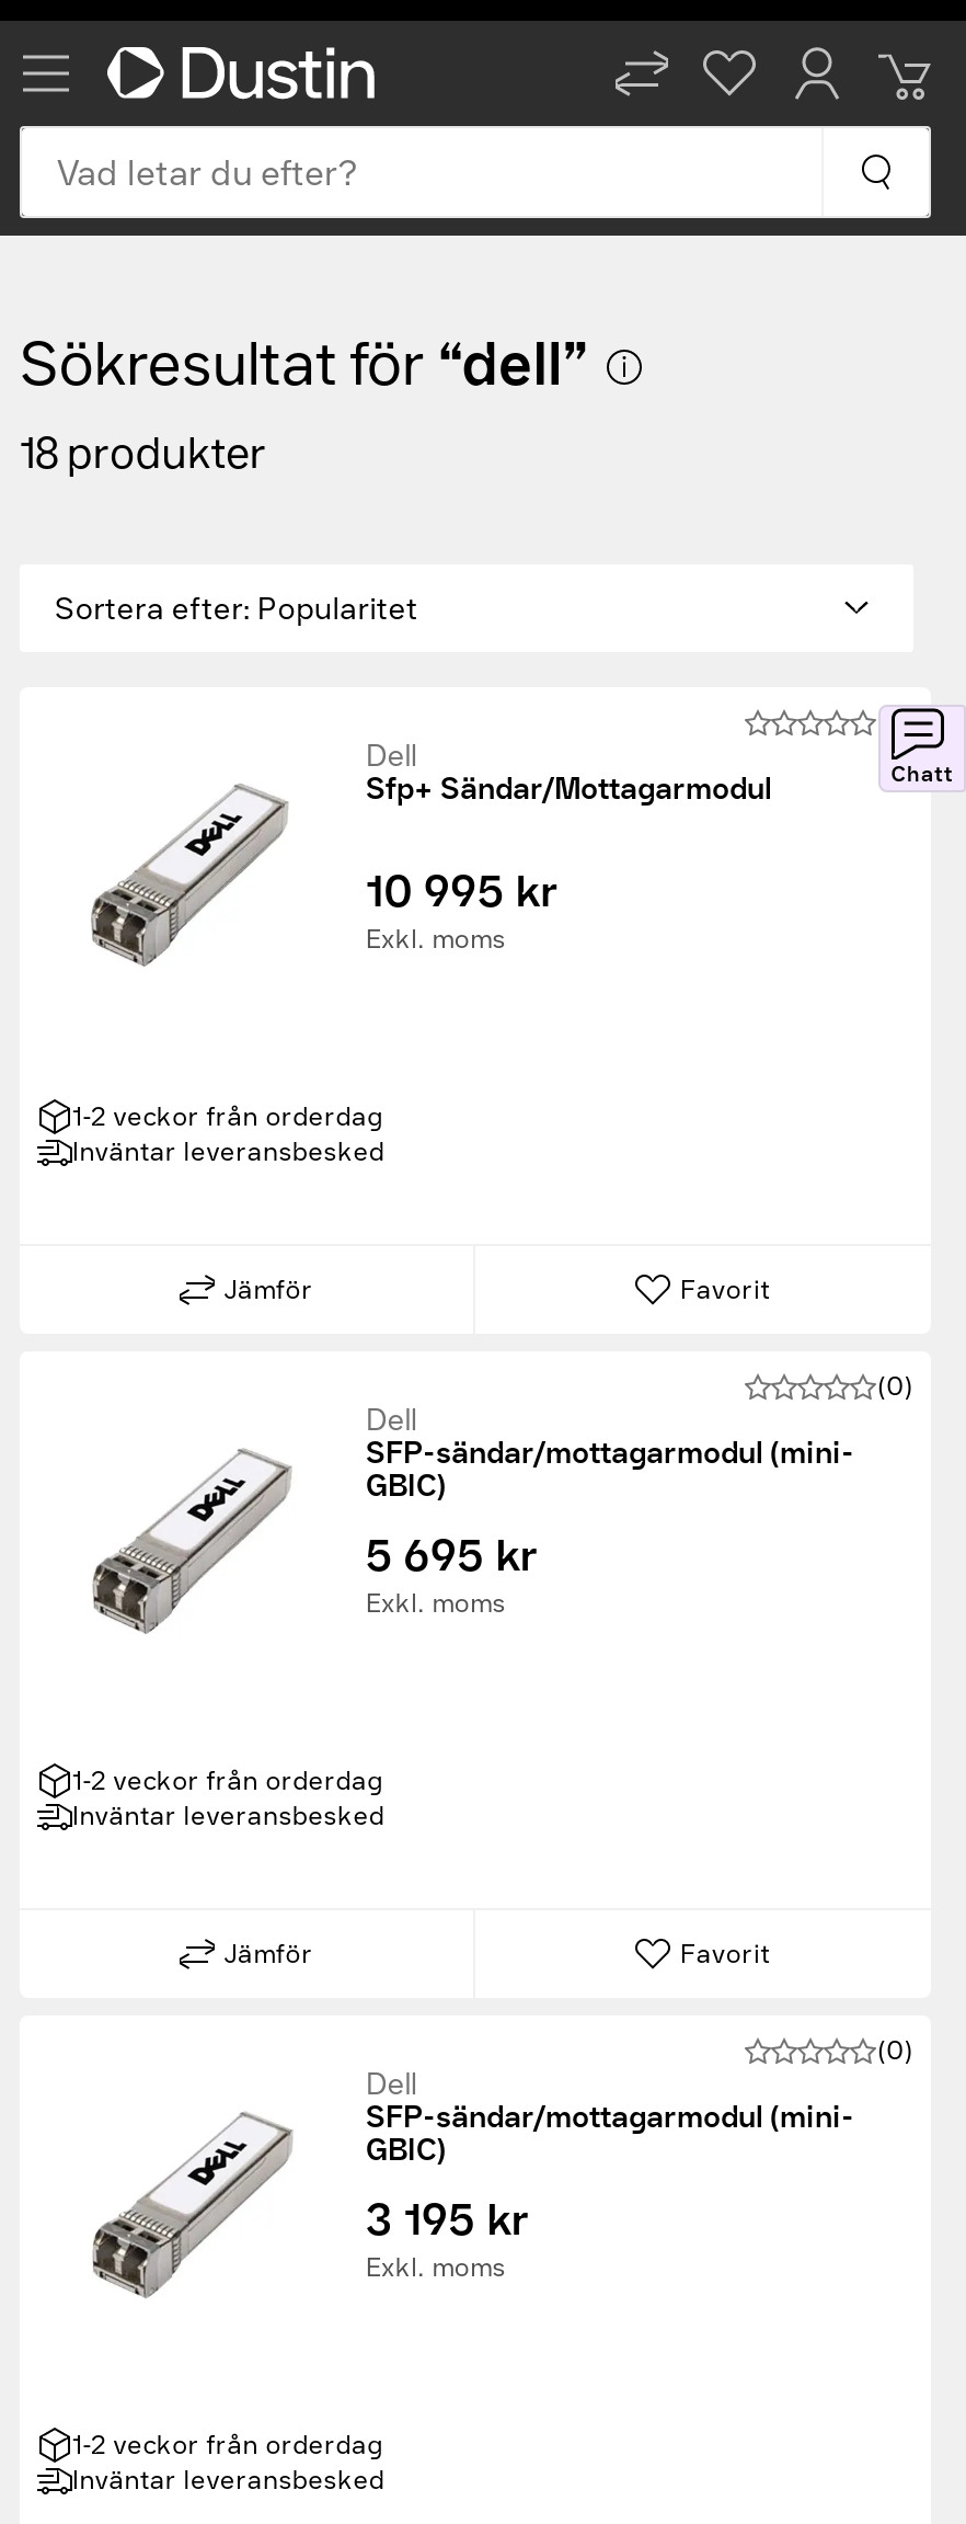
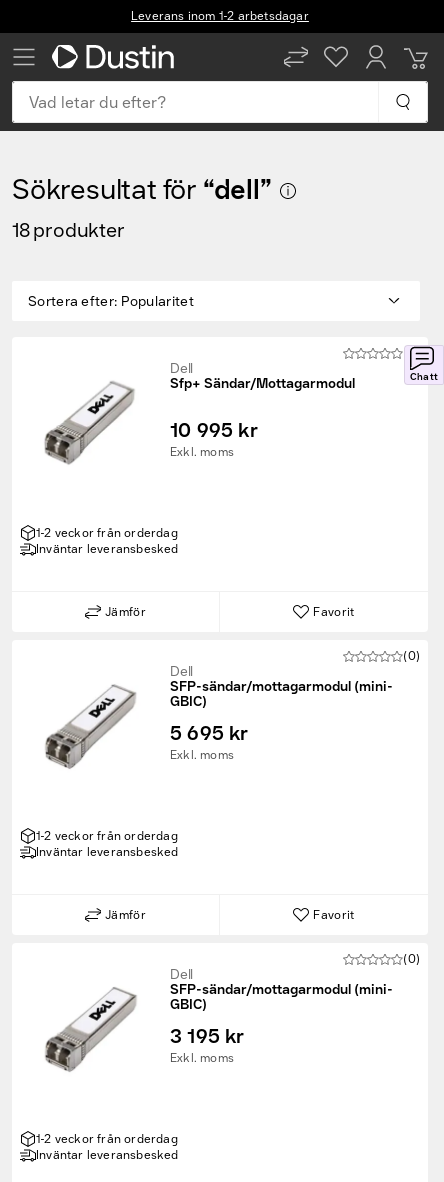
+ Leverans inom 1-2 arbetsdagar
